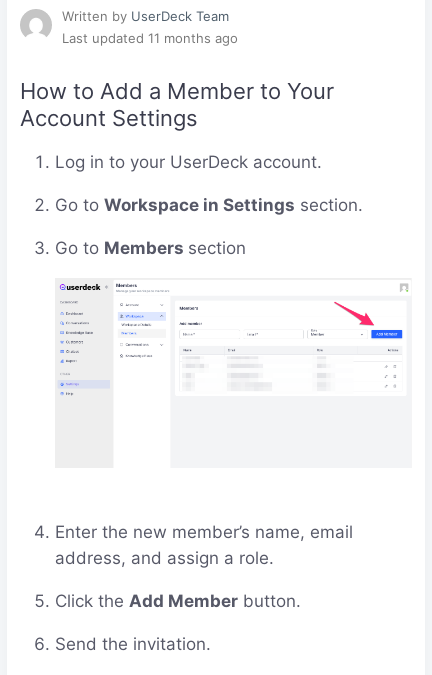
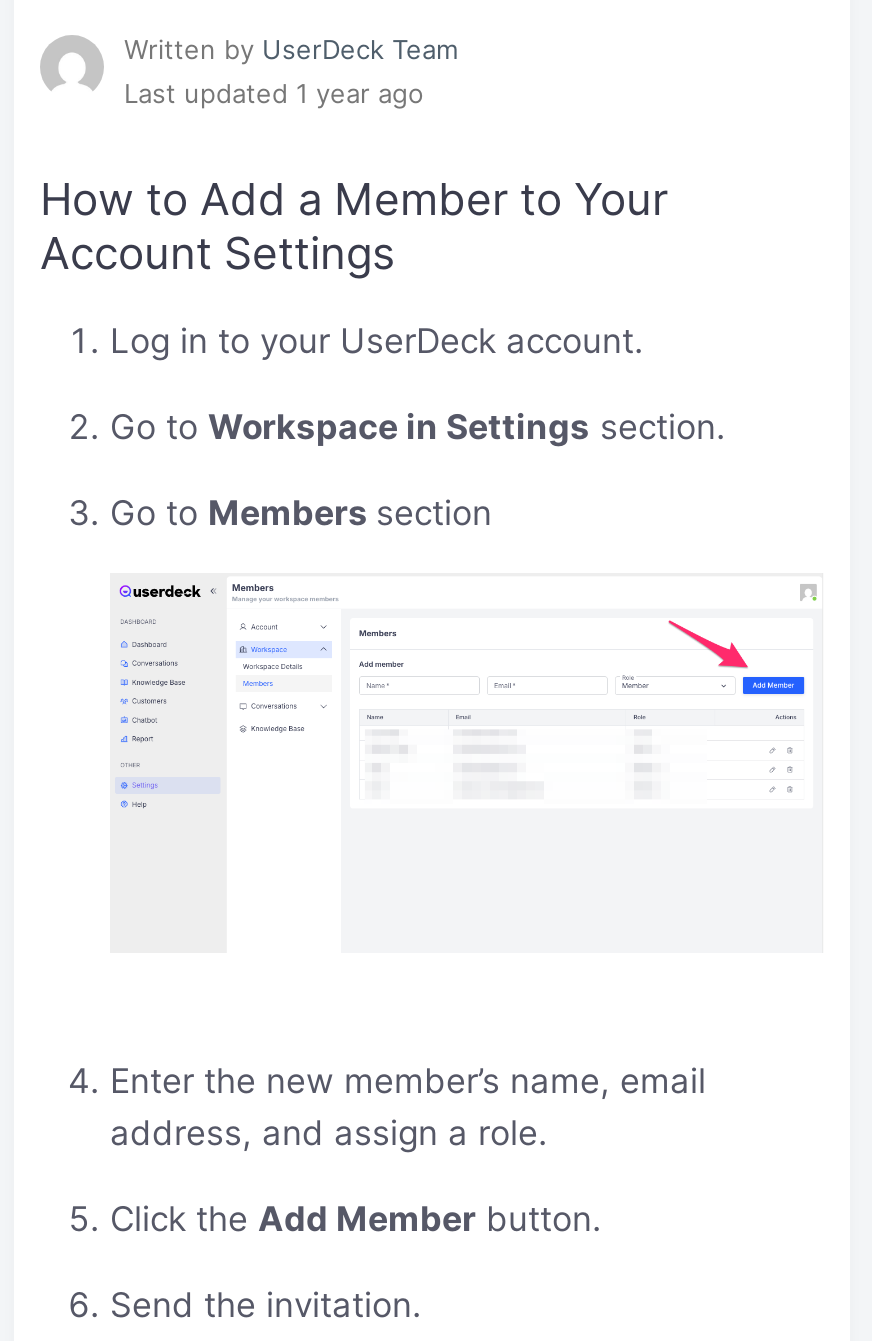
- Last updated 11 months ago
+ Last updated 1 year ago
